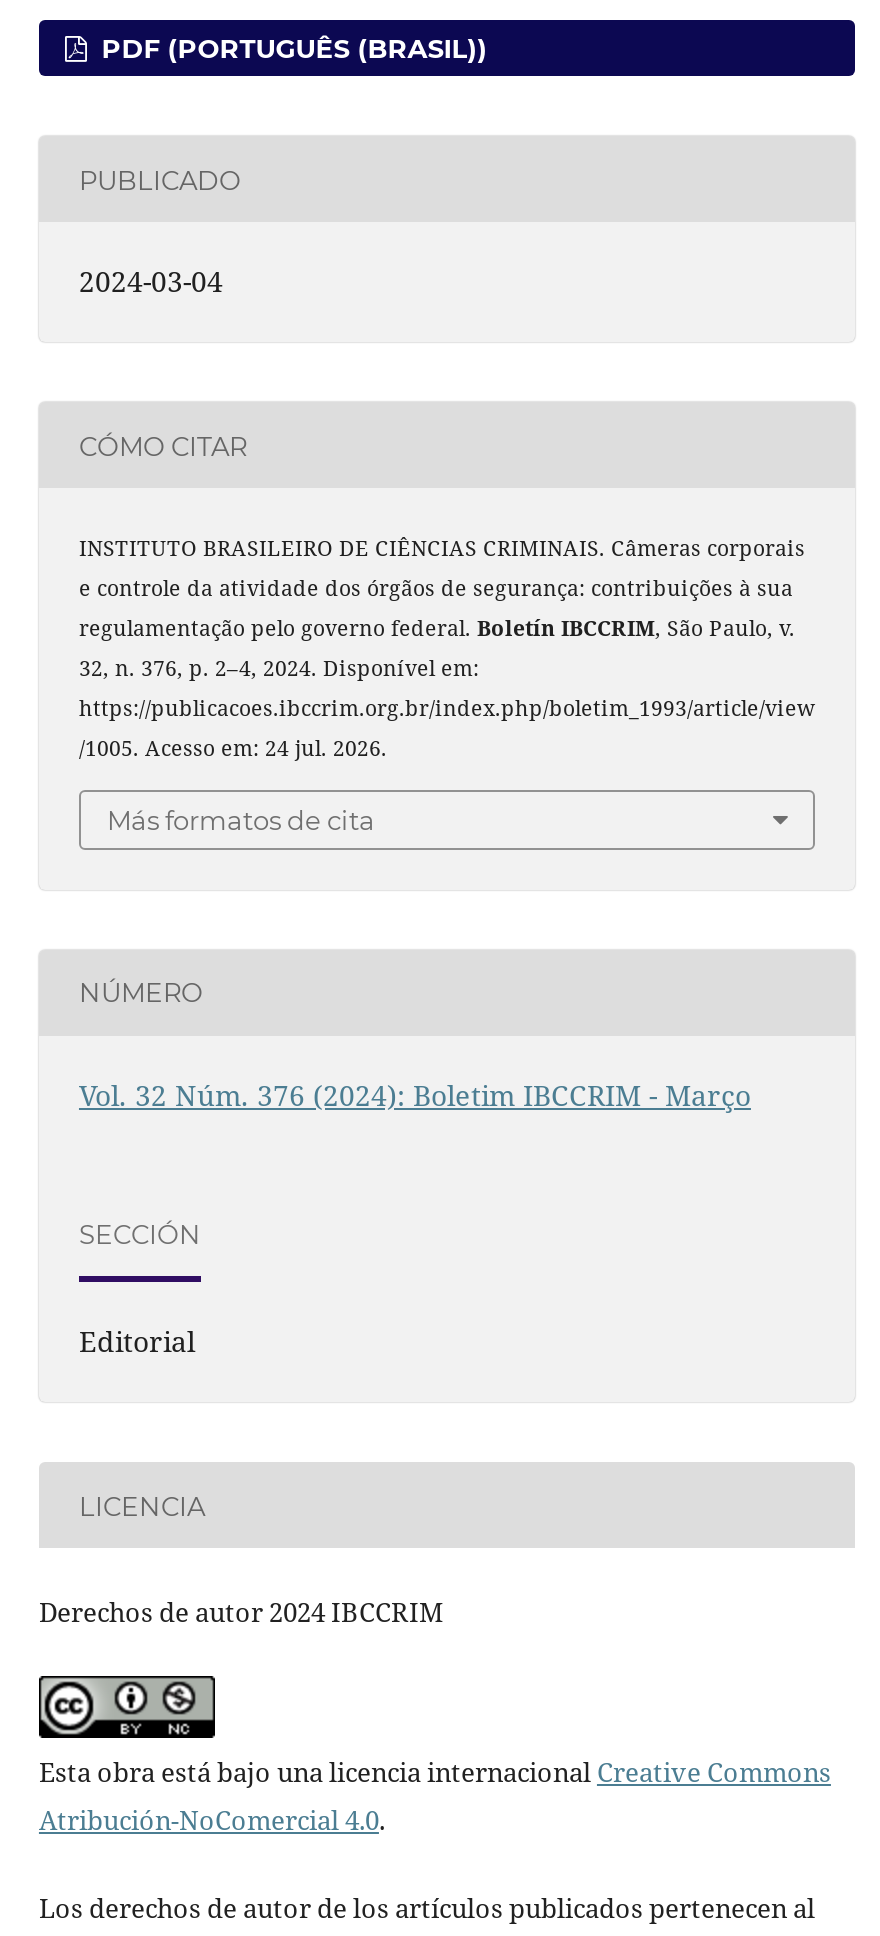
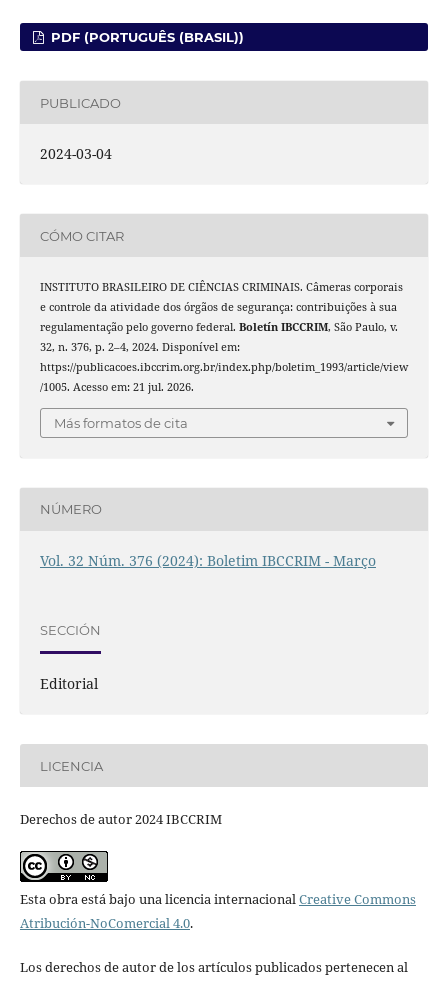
- /1005. Acesso em: 24 jul. 2026.
+ /1005. Acesso em: 21 jul. 2026.
